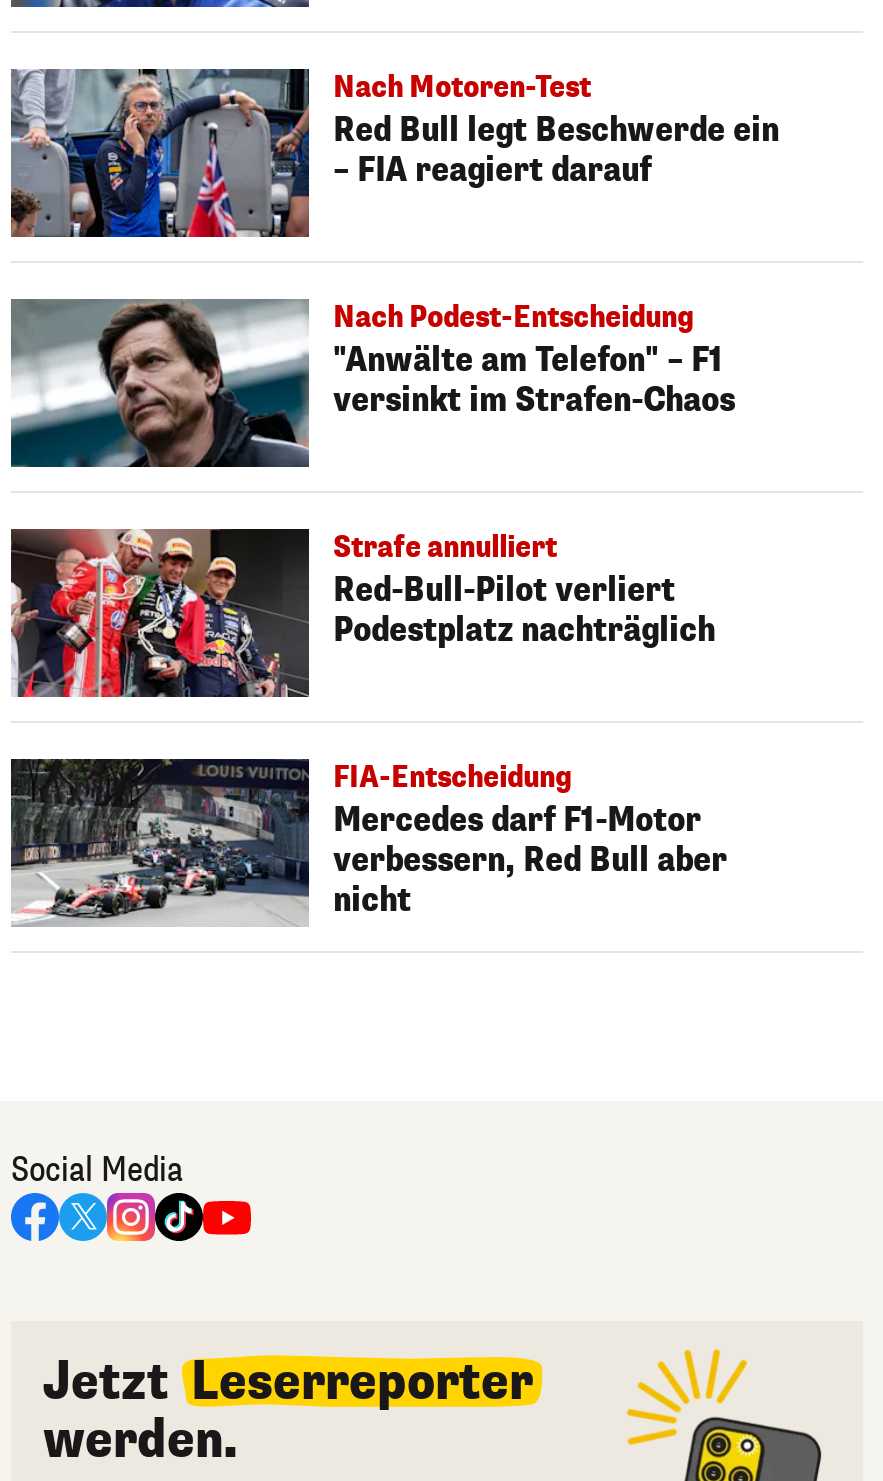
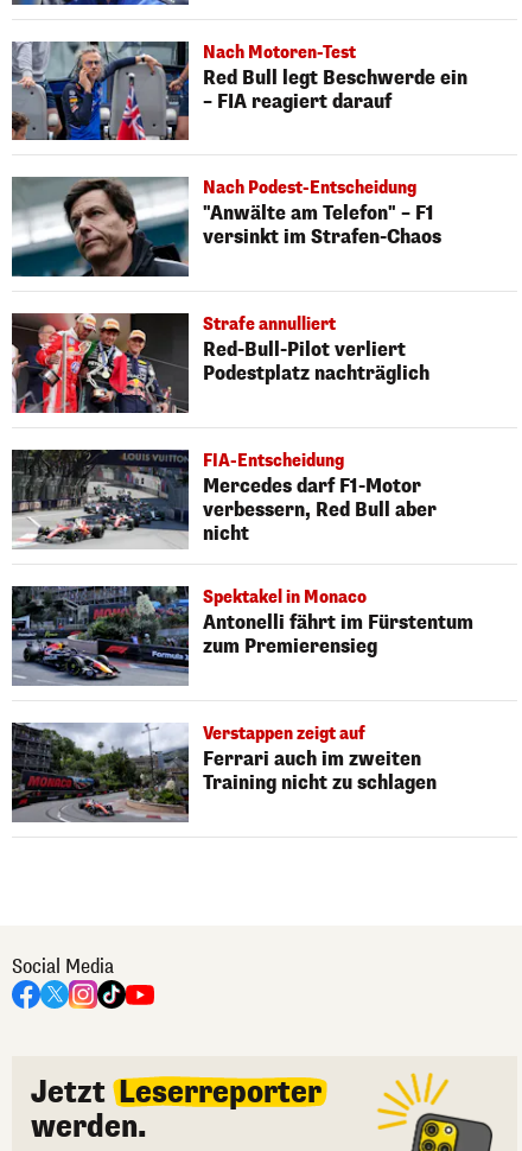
+ [image]
+ Spektakel in Monaco
+ Antonelli fährt im Fürstentum
+ zum Premierensieg

+ [image]
+ Verstappen zeigt auf
+ Ferrari auch im zweiten
+ Training nicht zu schlagen
